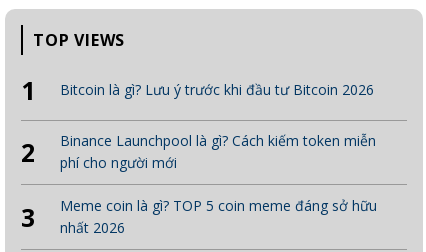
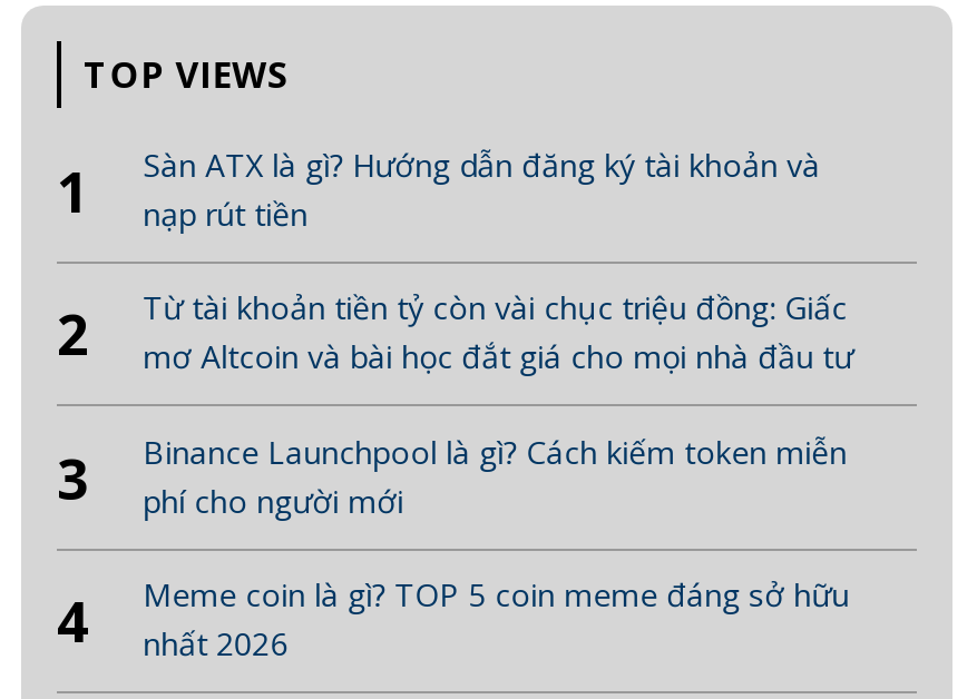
- Bitcoin là gì? Lưu ý trước khi đầu tư Bitcoin 2026
+ Sàn ATX là gì? Hướng dẫn đăng ký tài khoản và
+ nạp rút tiền

+ Từ tài khoản tiền tỷ còn vài chục triệu đồng: Giấc
+ mơ Altcoin và bài học đắt giá cho mọi nhà đầu tư
+ 3

- 3 Meme coin là gì? TOP 5 coin meme đáng sở hữu nhất 2026
+ 4 Meme coin là gì? TOP 5 coin meme đáng sở hữu nhất 2026
